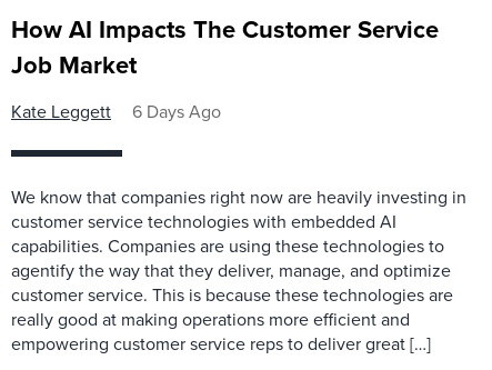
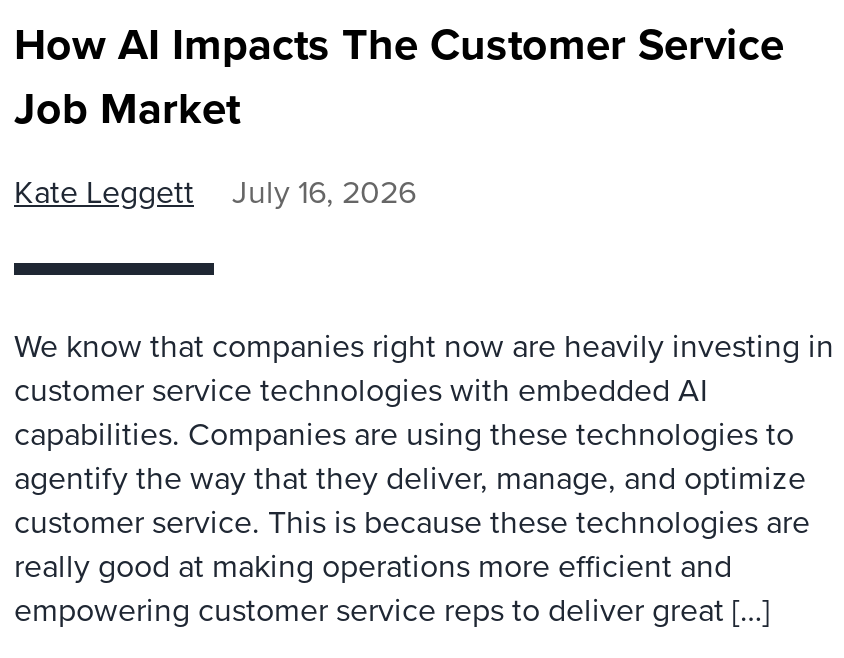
- Kate Leggett 6 Days Ago
+ Kate Leggett July 16, 2026
